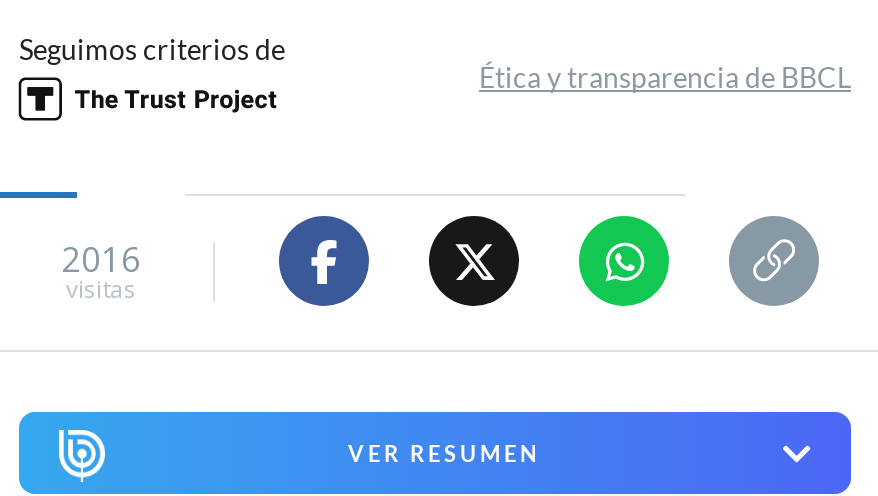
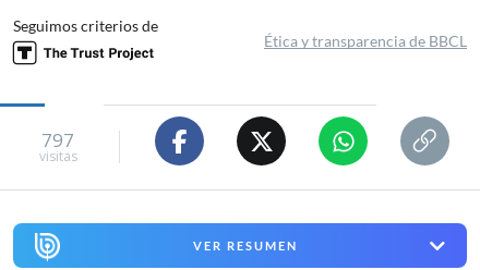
- 2016
+ 797
